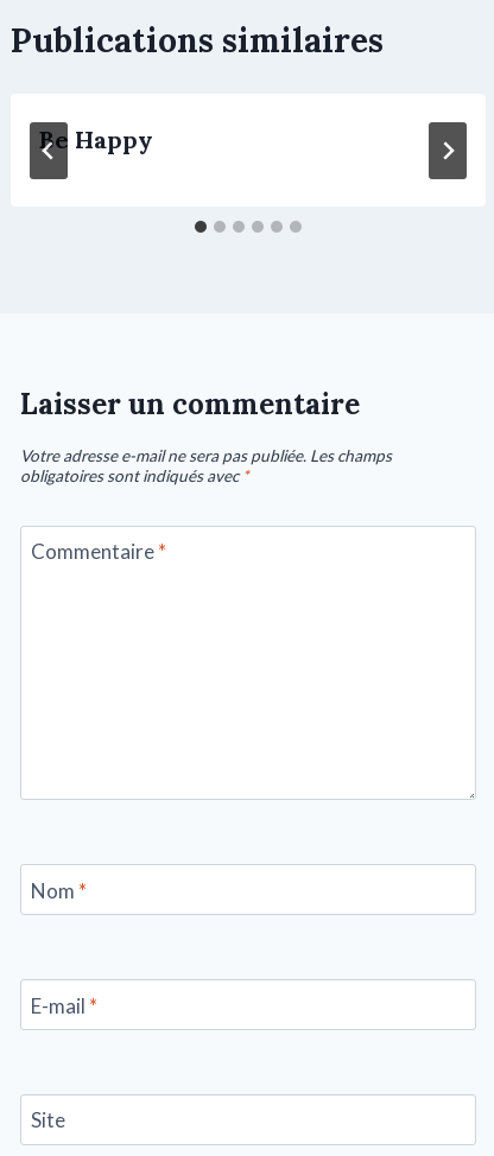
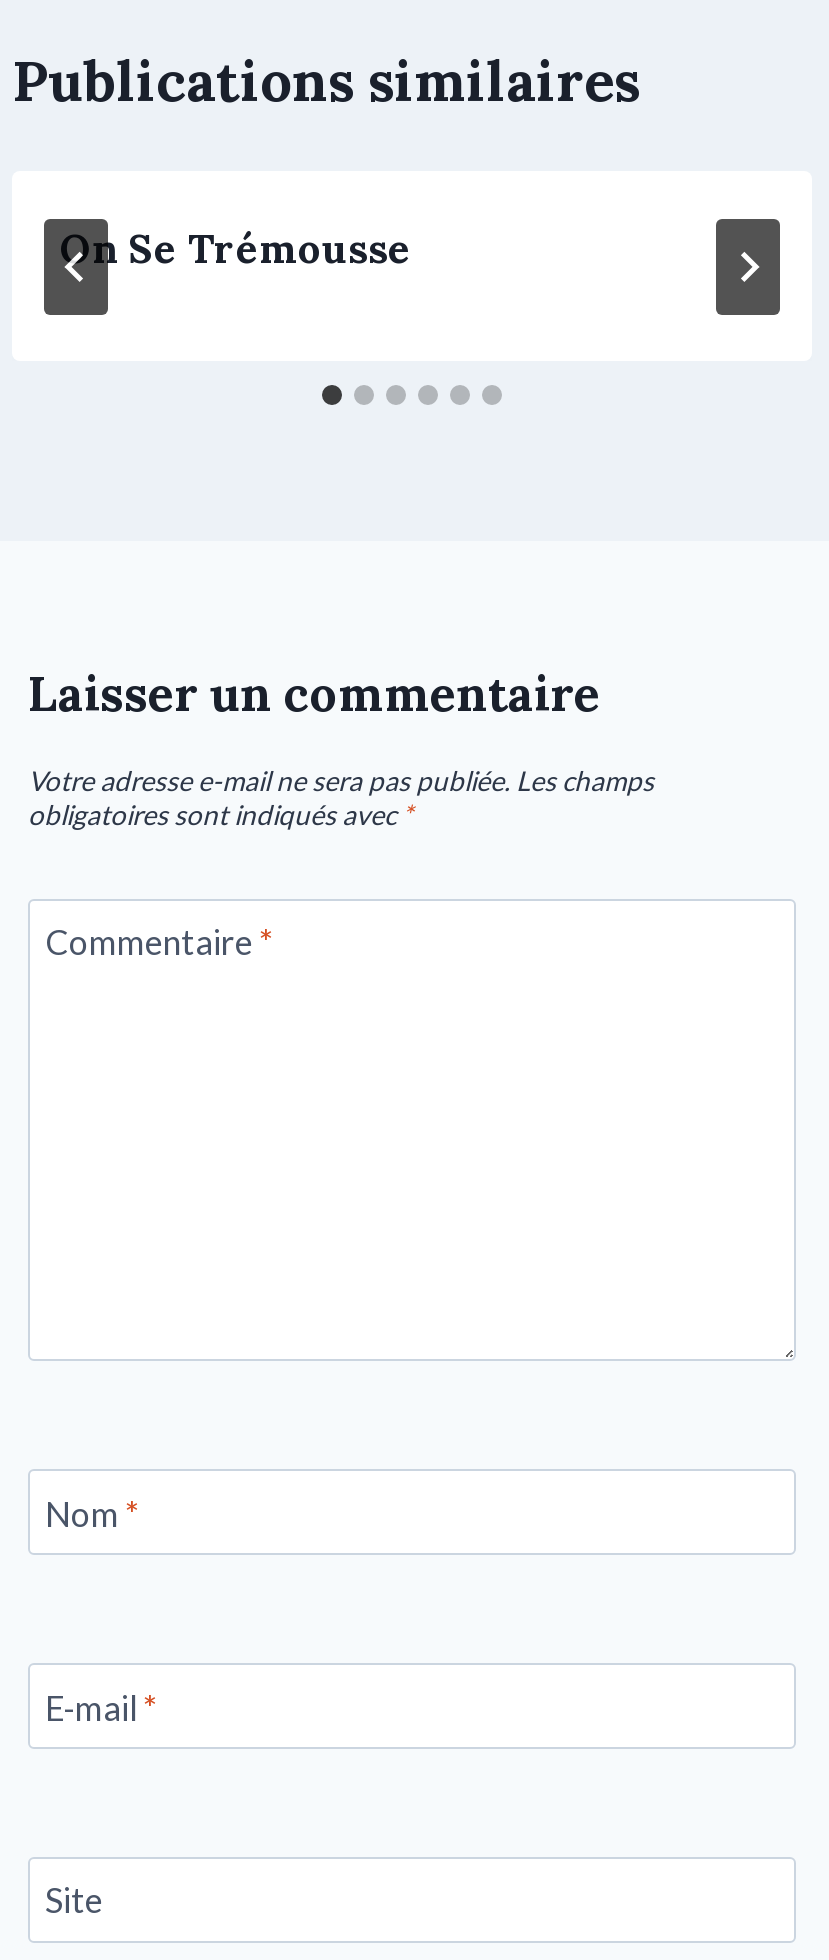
- Be Happy
+ On Se Trémousse
